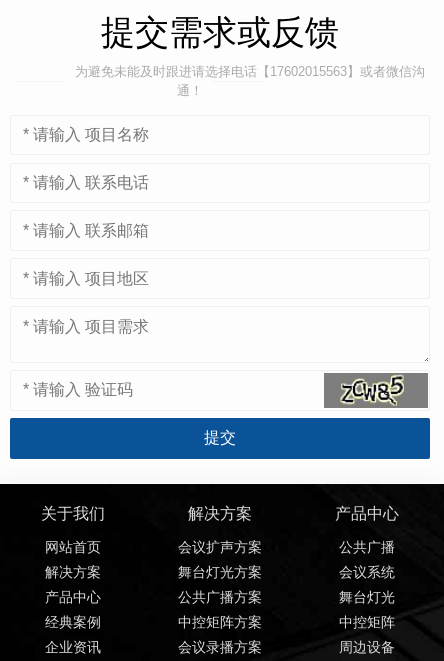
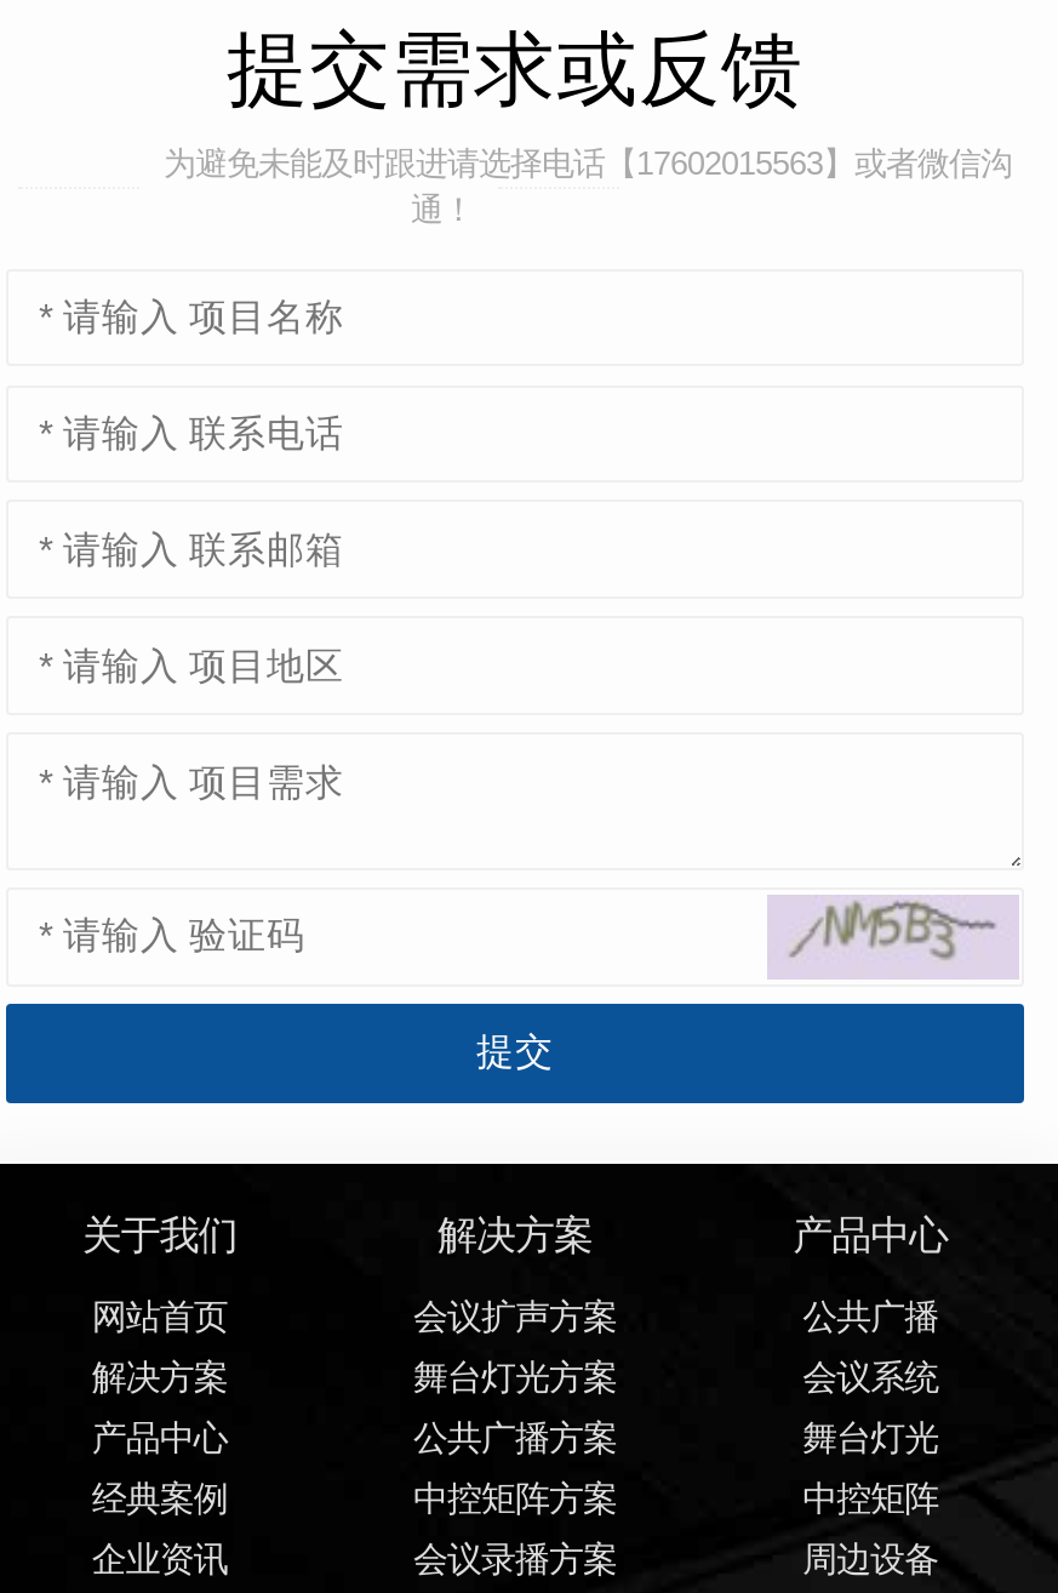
- [image]
+ [image]
